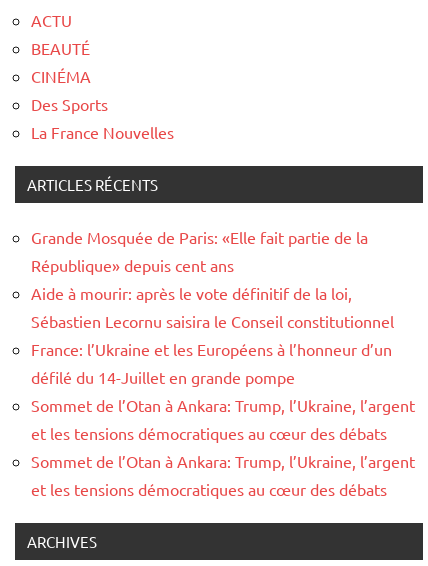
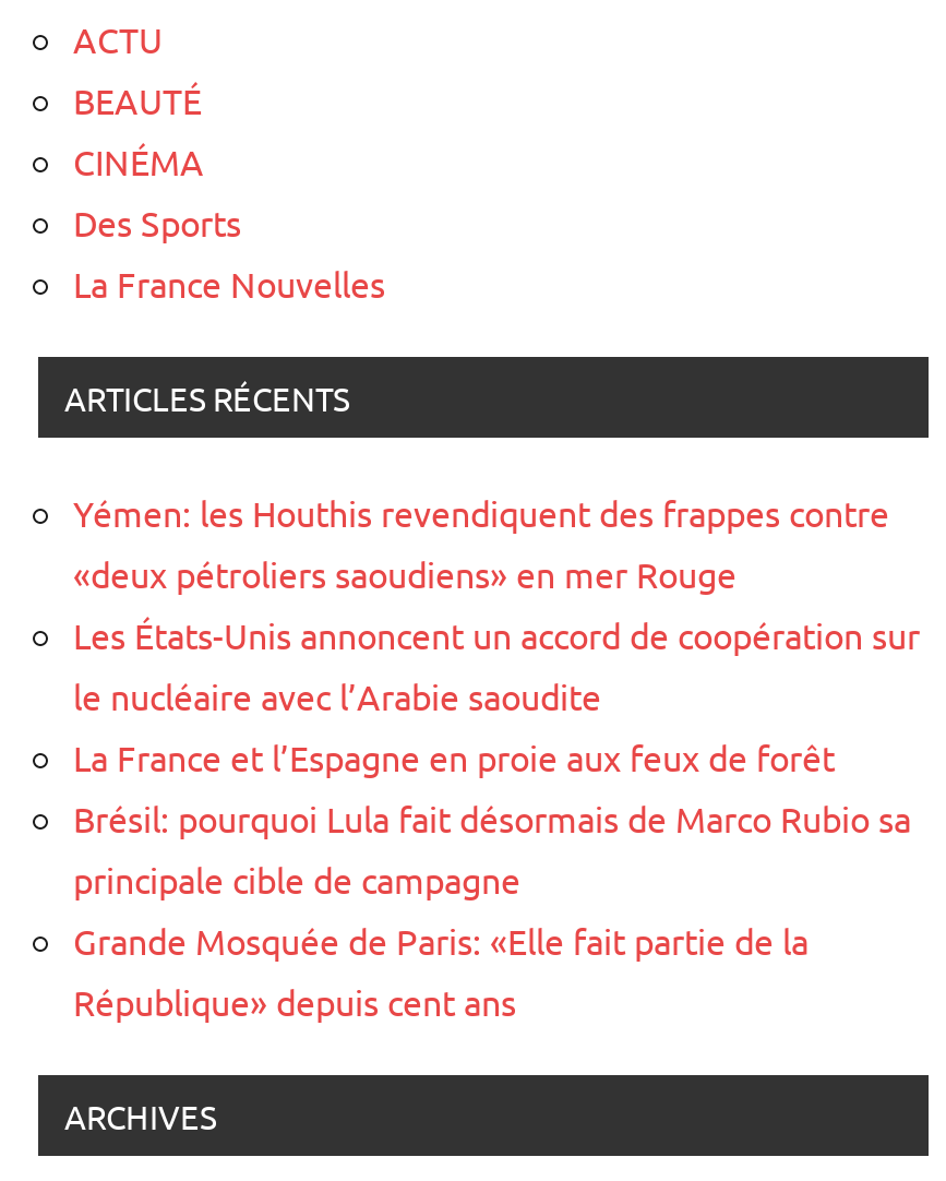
+ Yémen: les Houthis revendiquent des frappes contre
+ «deux pétroliers saoudiens» en mer Rouge
+ Les États-Unis annoncent un accord de coopération sur
+ le nucléaire avec l’Arabie saoudite
+ La France et l’Espagne en proie aux feux de forêt
+ Brésil: pourquoi Lula fait désormais de Marco Rubio sa
+ principale cible de campagne

moved down: Grande Mosquée de Paris: «Elle fait partie de la | République» depuis cent ans

- Aide à mourir: après le vote définitif de la loi,
- Sébastien Lecornu saisira le Conseil constitutionnel
- France: l’Ukraine et les Européens à l’honneur d’un
- défilé du 14-Juillet en grande pompe
- Sommet de l’Otan à Ankara: Trump, l’Ukraine, l’argent
- et les tensions démocratiques au cœur des débats
- Sommet de l’Otan à Ankara: Trump, l’Ukraine, l’argent
- et les tensions démocratiques au cœur des débats
